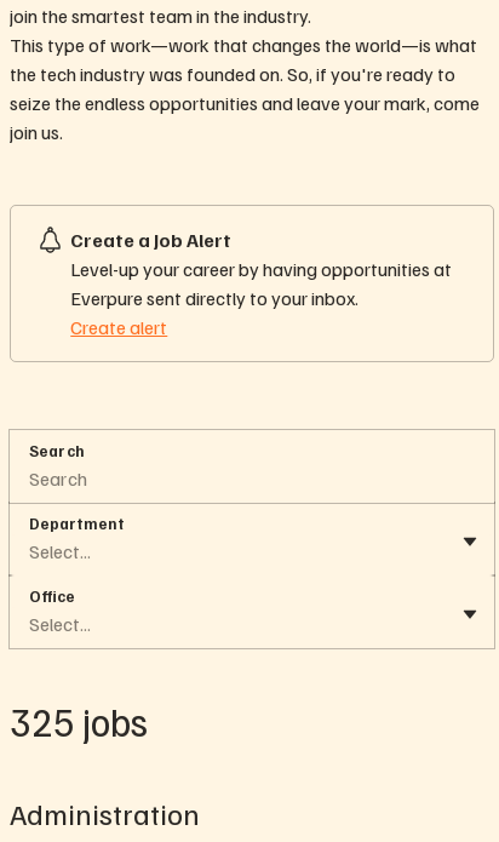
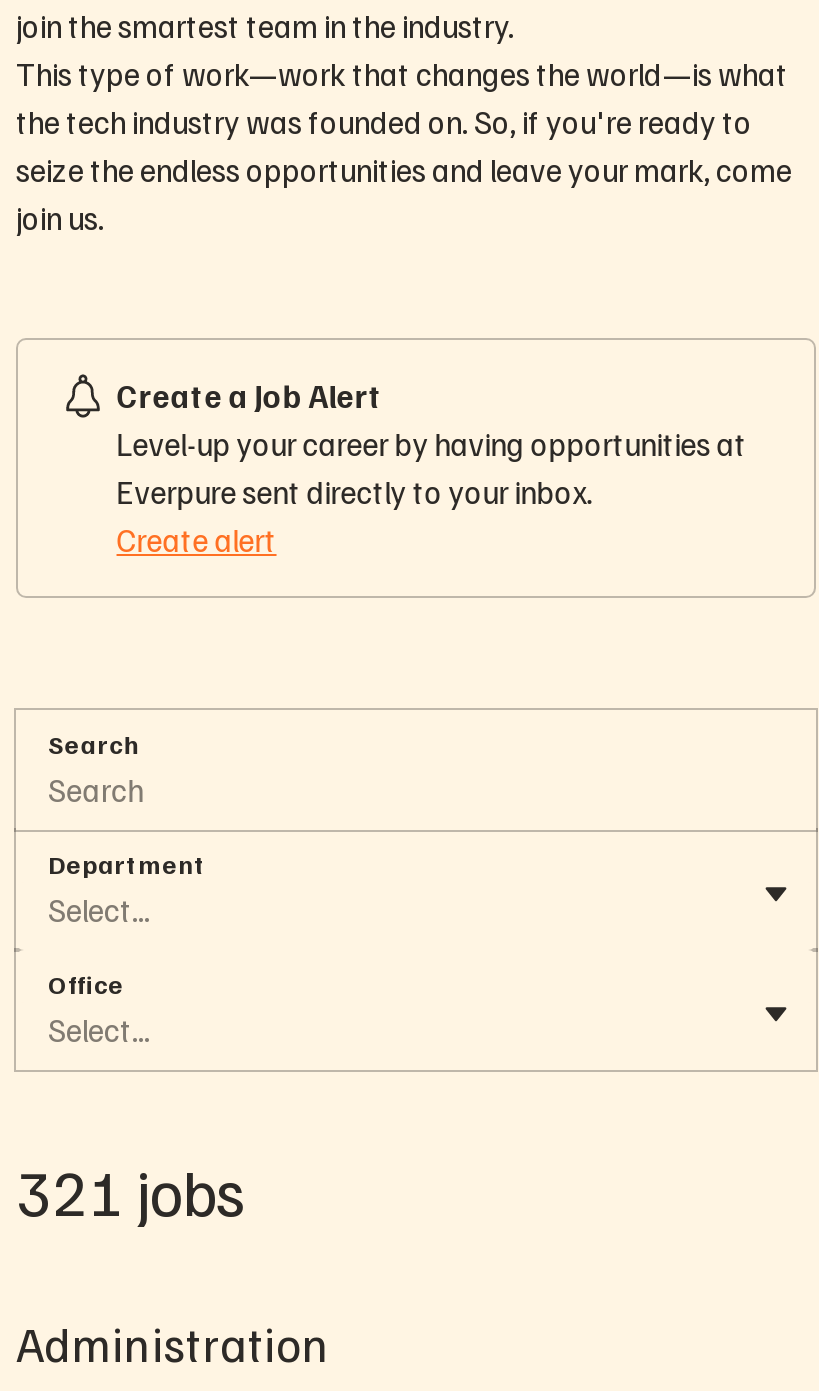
- 325 jobs
+ 321 jobs
